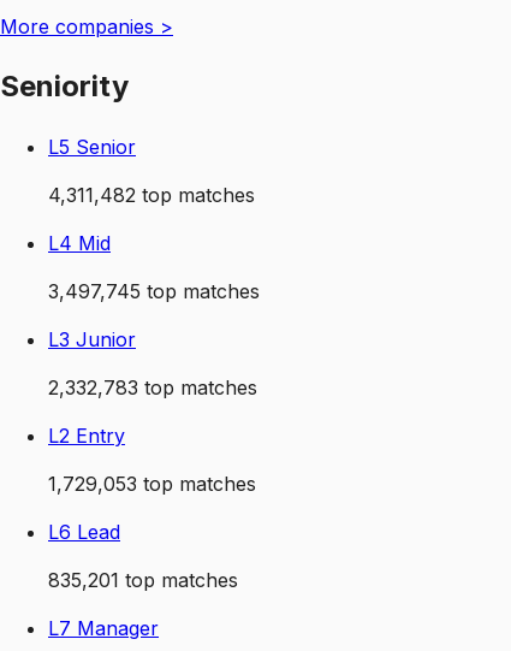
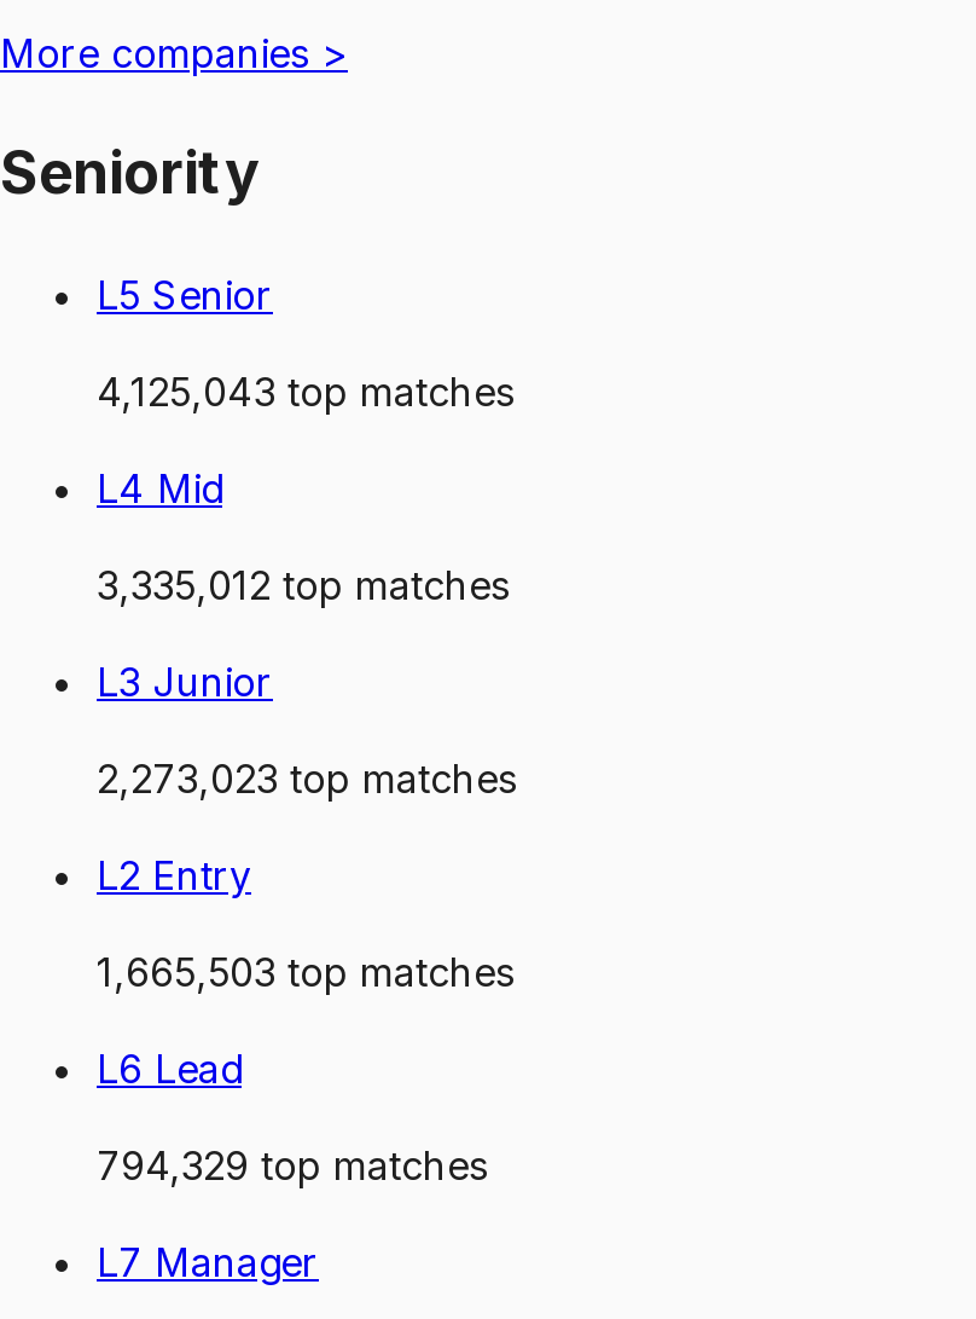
- 4,311,482 top matches
+ 4,125,043 top matches

- 3,497,745 top matches
+ 3,335,012 top matches

- 2,332,783 top matches
+ 2,273,023 top matches

- 1,729,053 top matches
+ 1,665,503 top matches

- 835,201 top matches
+ 794,329 top matches
